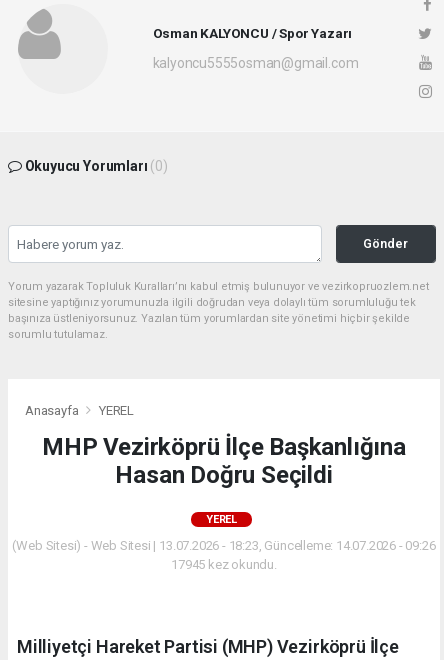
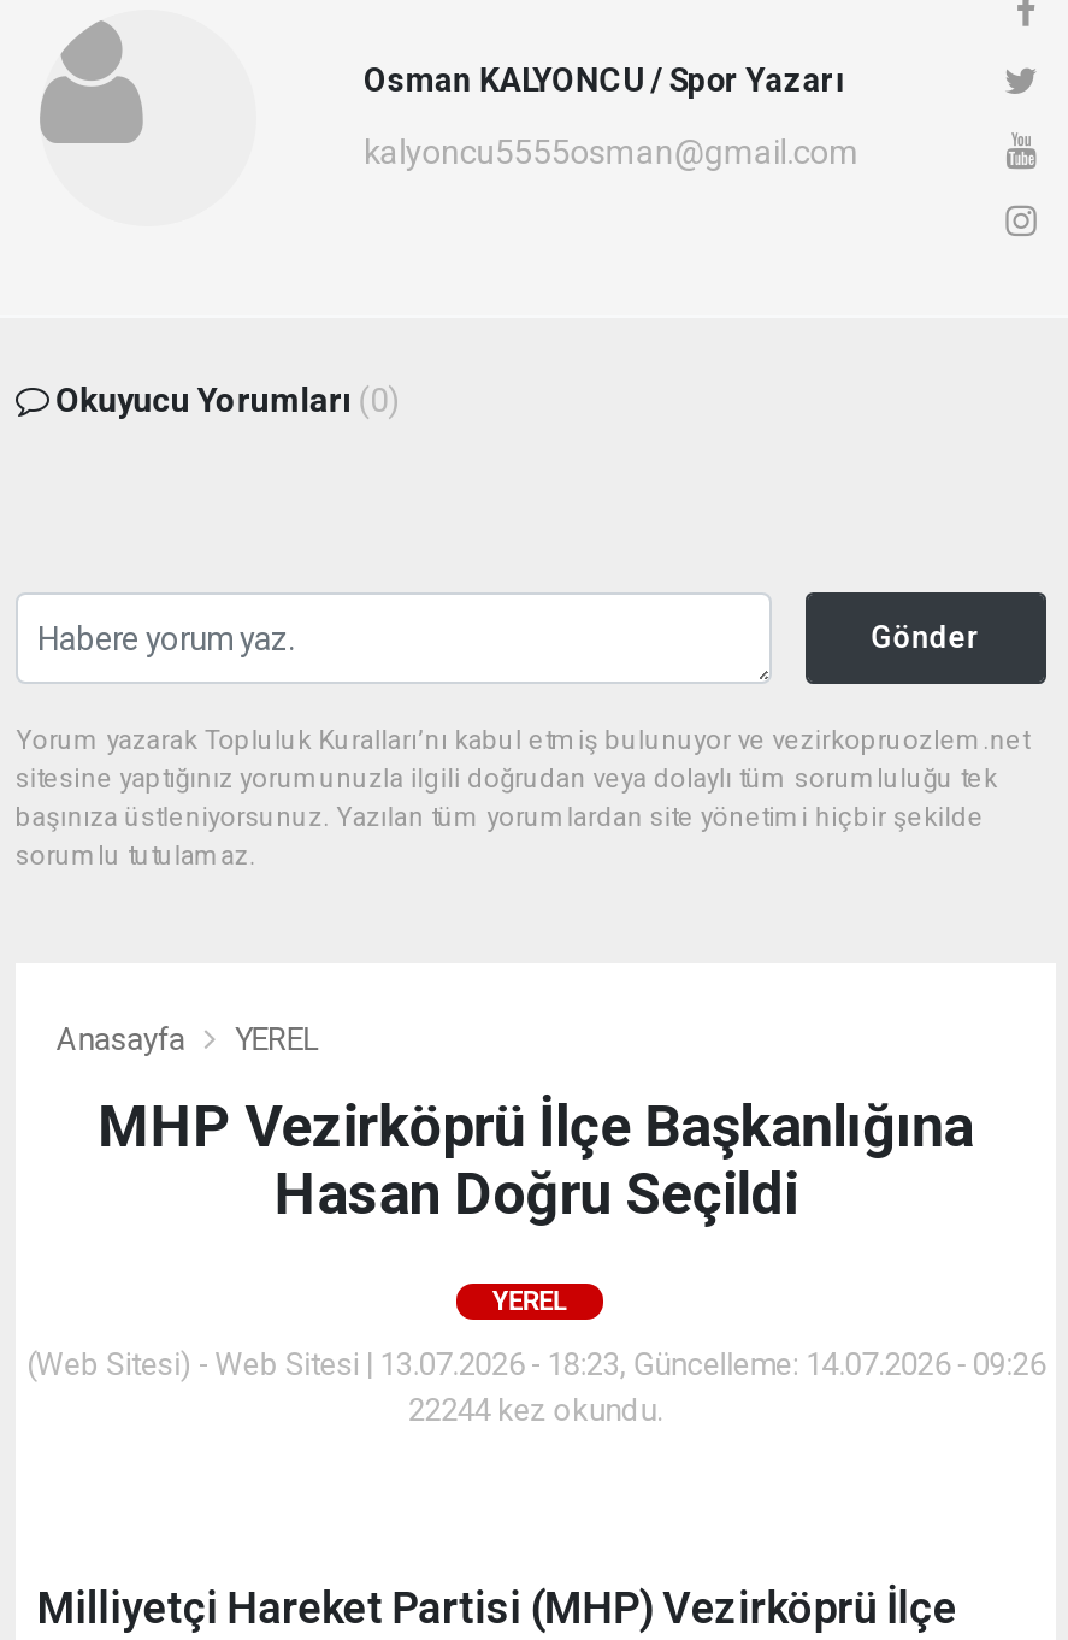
- 17945 kez okundu.
+ 22244 kez okundu.
